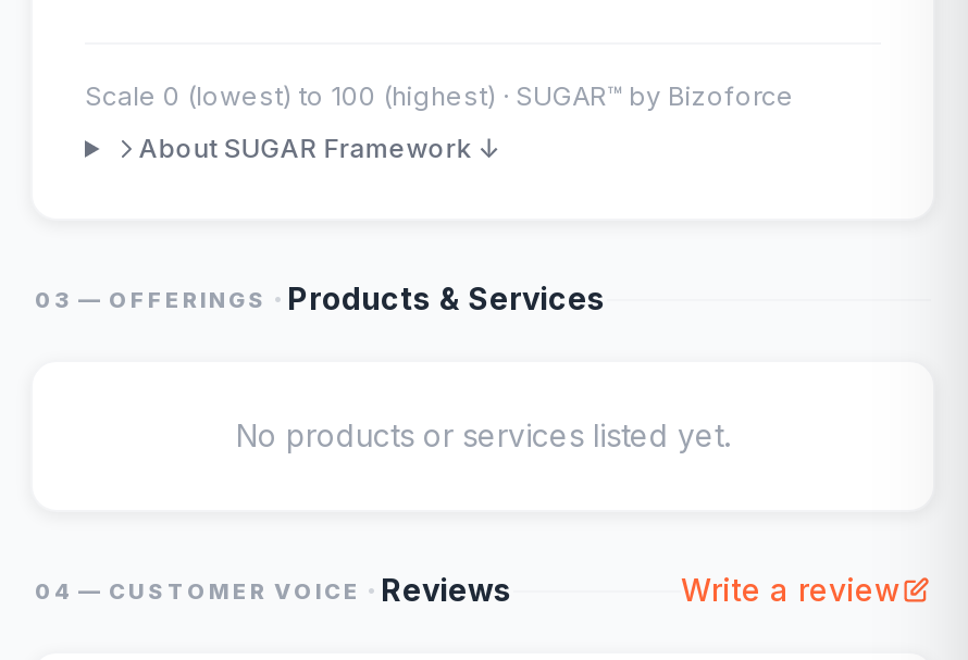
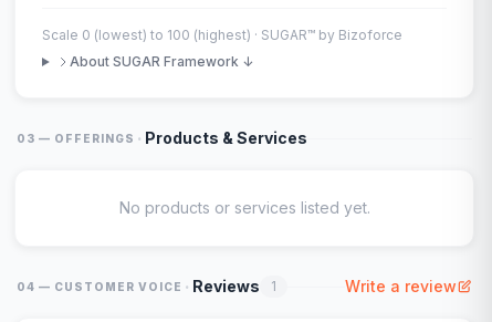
+ 1
